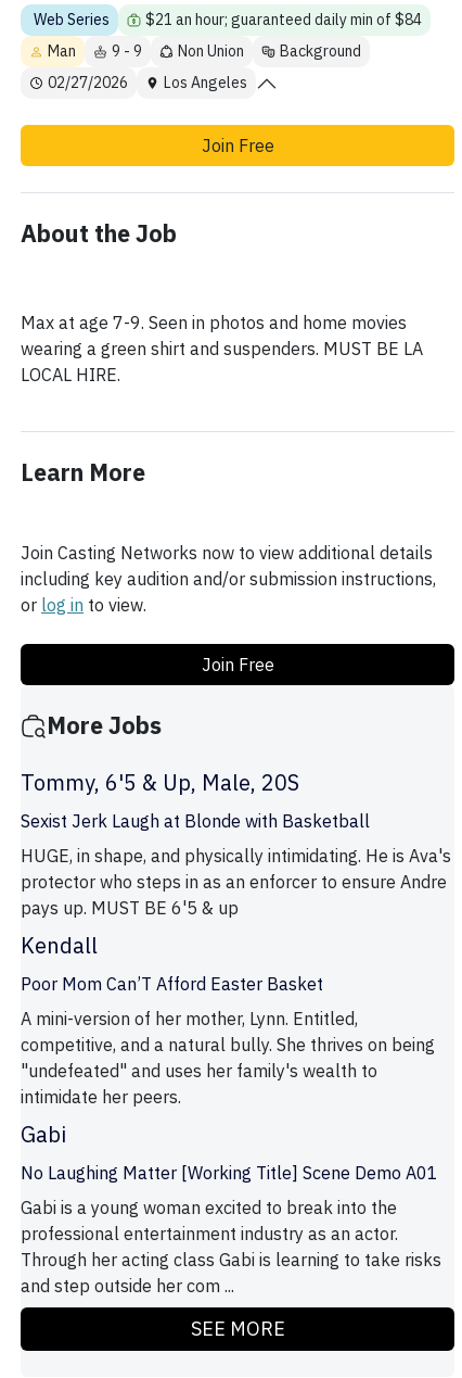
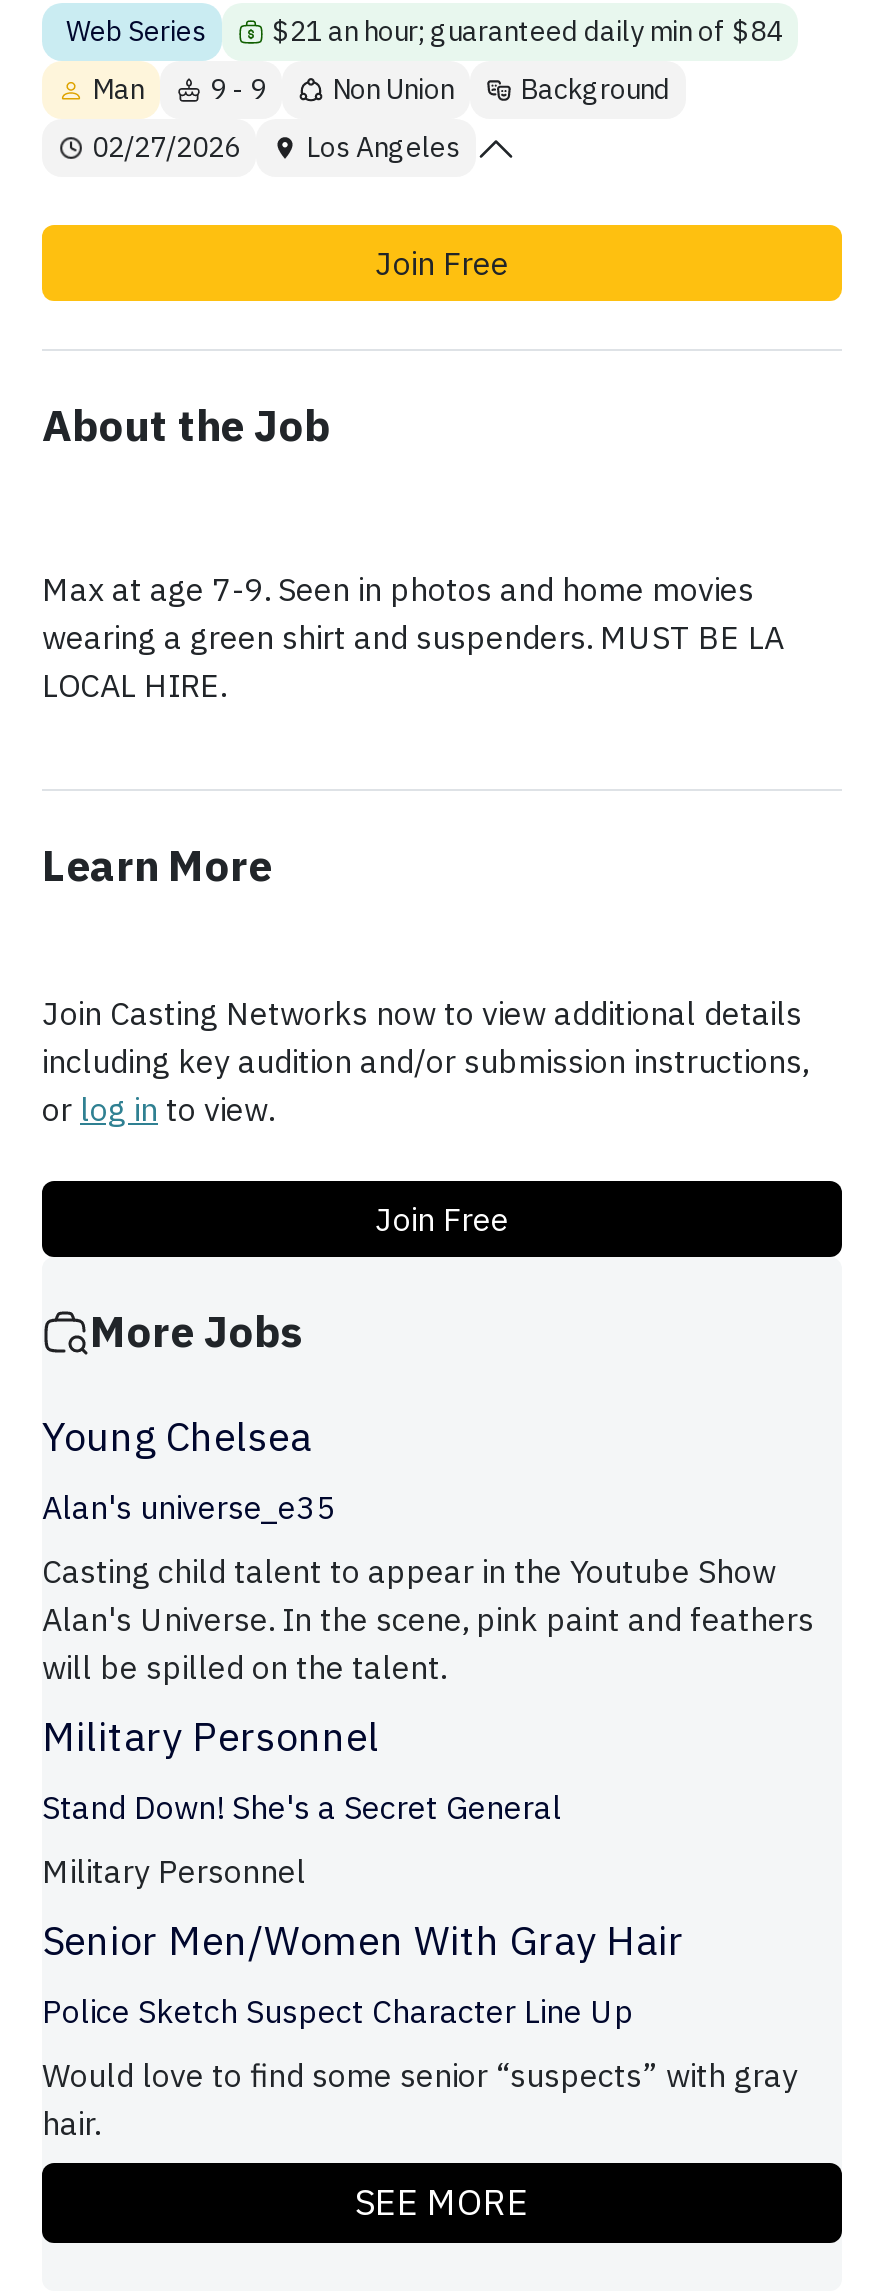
- Tommy, 6'5 & Up, Male, 20S
- Sexist Jerk Laugh at Blonde with Basketball
+ Young Chelsea
+ Alan's universe_e35

- HUGE, in shape, and physically intimidating. He is Ava's
- protector who steps in as an enforcer to ensure Andre
- pays up. MUST BE 6'5 & up
- Kendall
- Poor Mom Can’T Afford Easter Basket
+ Casting child talent to appear in the Youtube Show
+ Alan's Universe. In the scene, pink paint and feathers
+ will be spilled on the talent.
+ Military Personnel
+ Stand Down! She's a Secret General

- A mini-version of her mother, Lynn. Entitled,
- competitive, and a natural bully. She thrives on being
- "undefeated" and uses her family's wealth to
- intimidate her peers.
- Gabi
- No Laughing Matter [Working Title] Scene Demo A01
+ Military Personnel
+ Senior Men/Women With Gray Hair
+ Police Sketch Suspect Character Line Up

- Gabi is a young woman excited to break into the
- professional entertainment industry as an actor.
- Through her acting class Gabi is learning to take risks
- and step outside her com ...
+ Would love to find some senior “suspects” with gray
+ hair.
